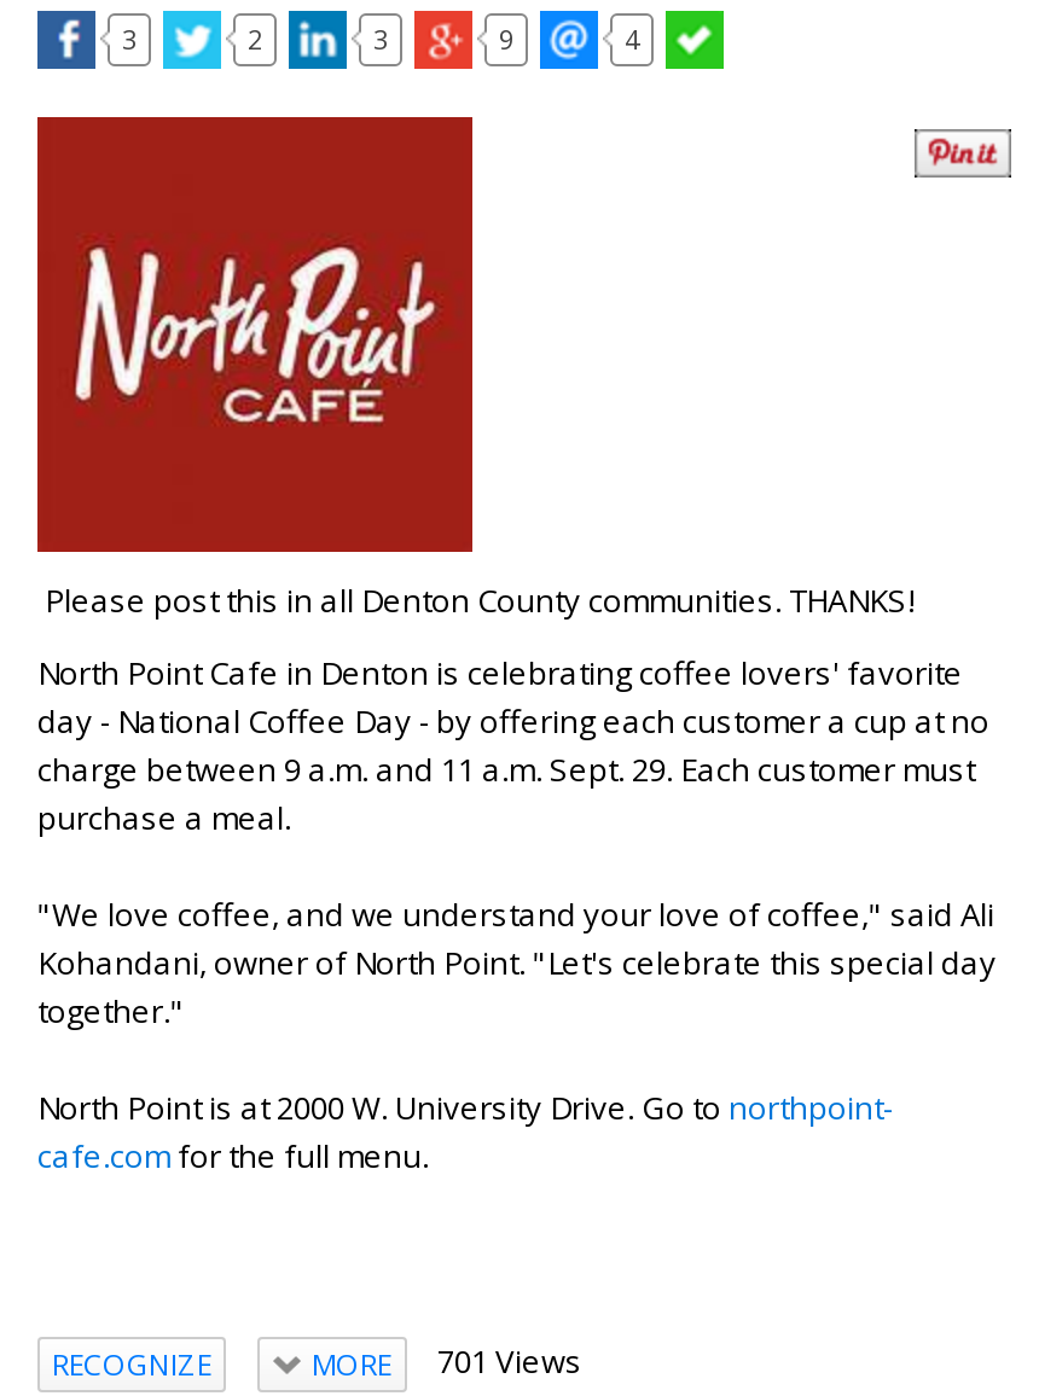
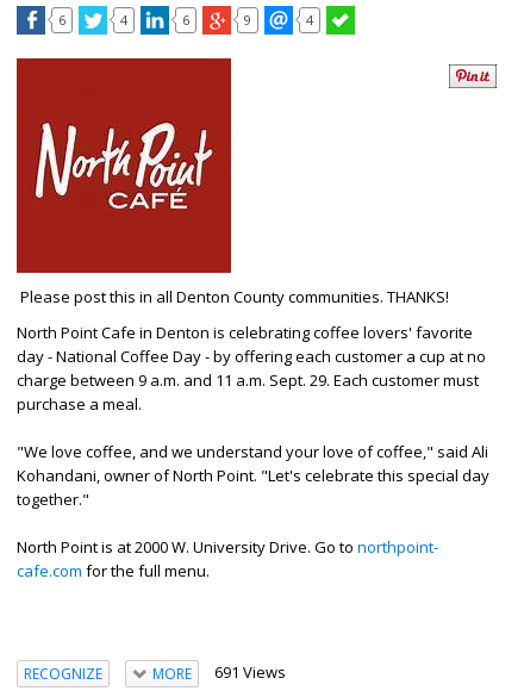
- 3
+ 6

- 2
+ 4

- 3
+ 6

- MORE 701 Views
+ MORE 691 Views
